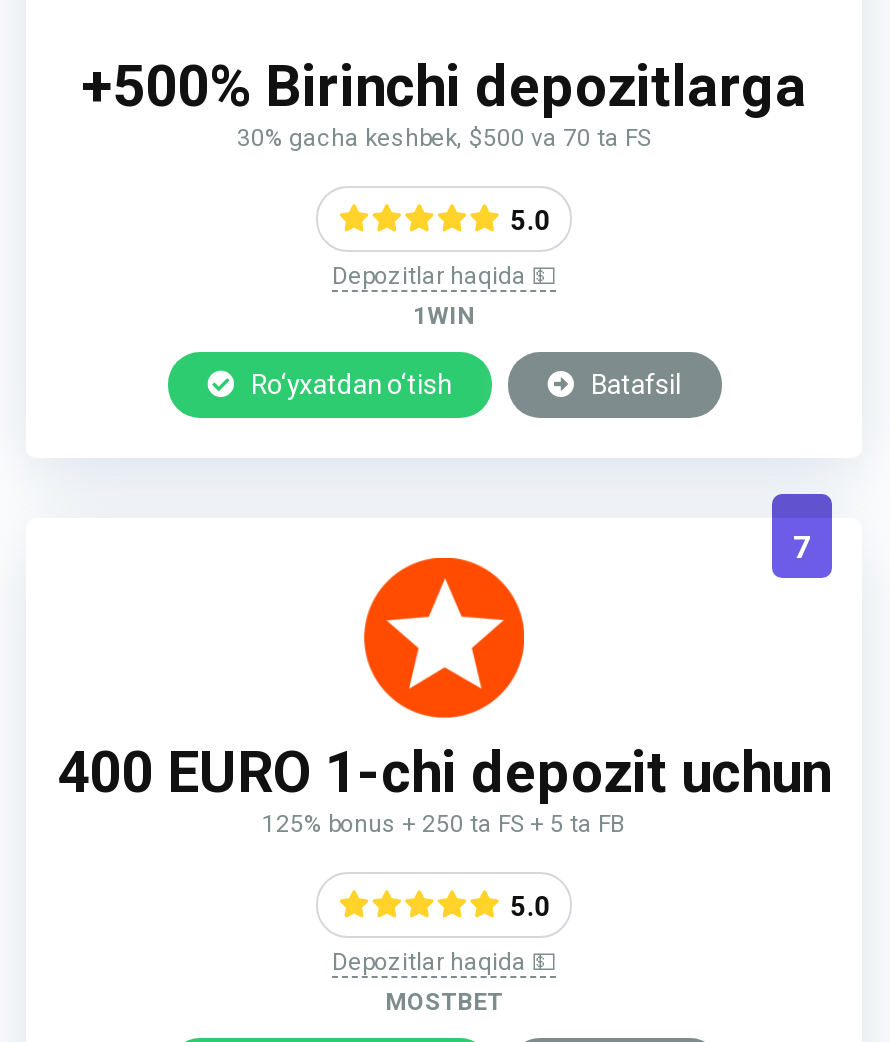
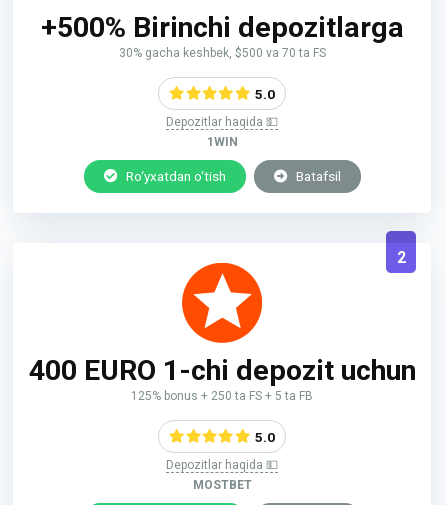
- 7
+ 2
